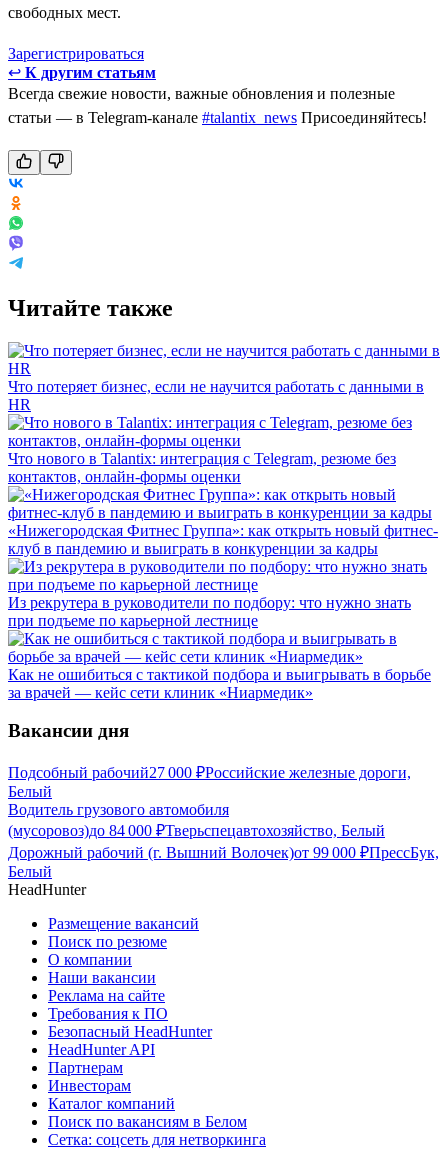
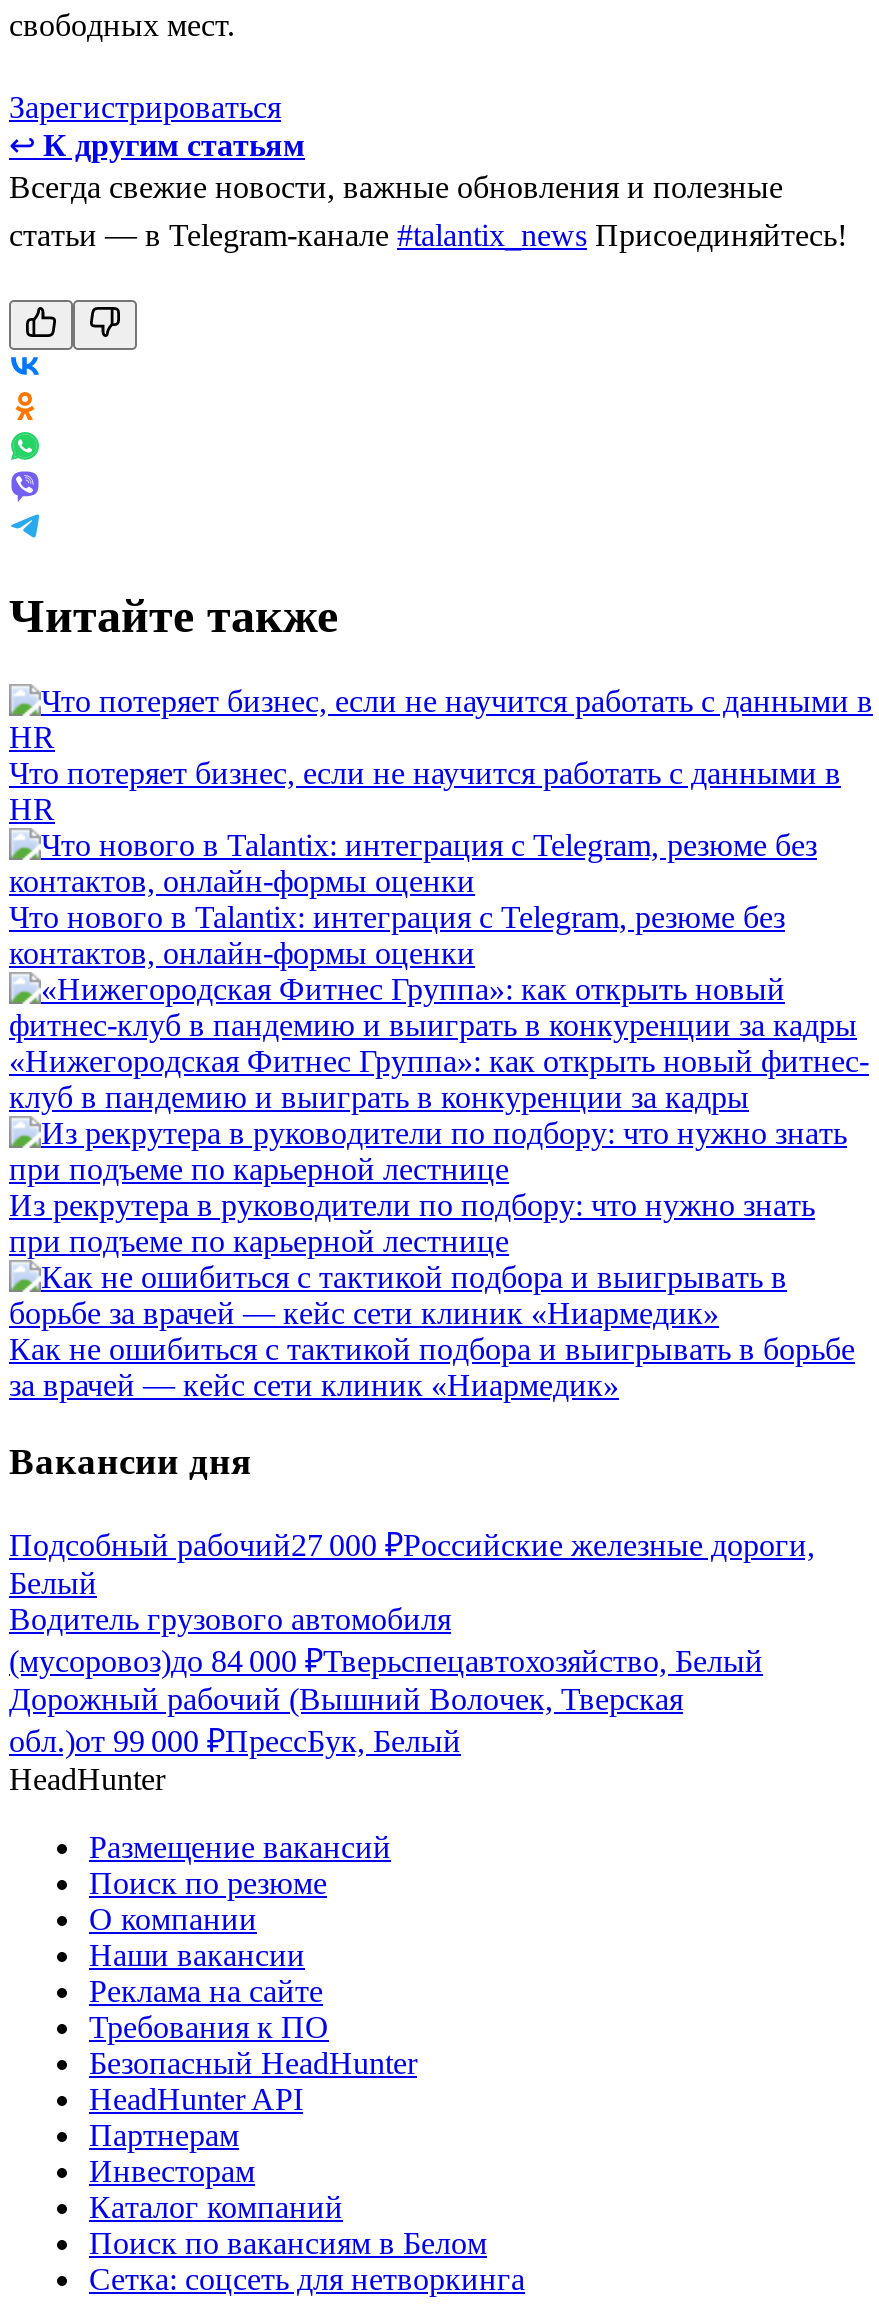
- Дорожный рабочий (г. Вышний Волочек)от 99 000 ₽ПрессБук,
- Белый
+ Дорожный рабочий (Вышний Волочек, Тверская
+ обл.)от 99 000 ₽ПрессБук, Белый
